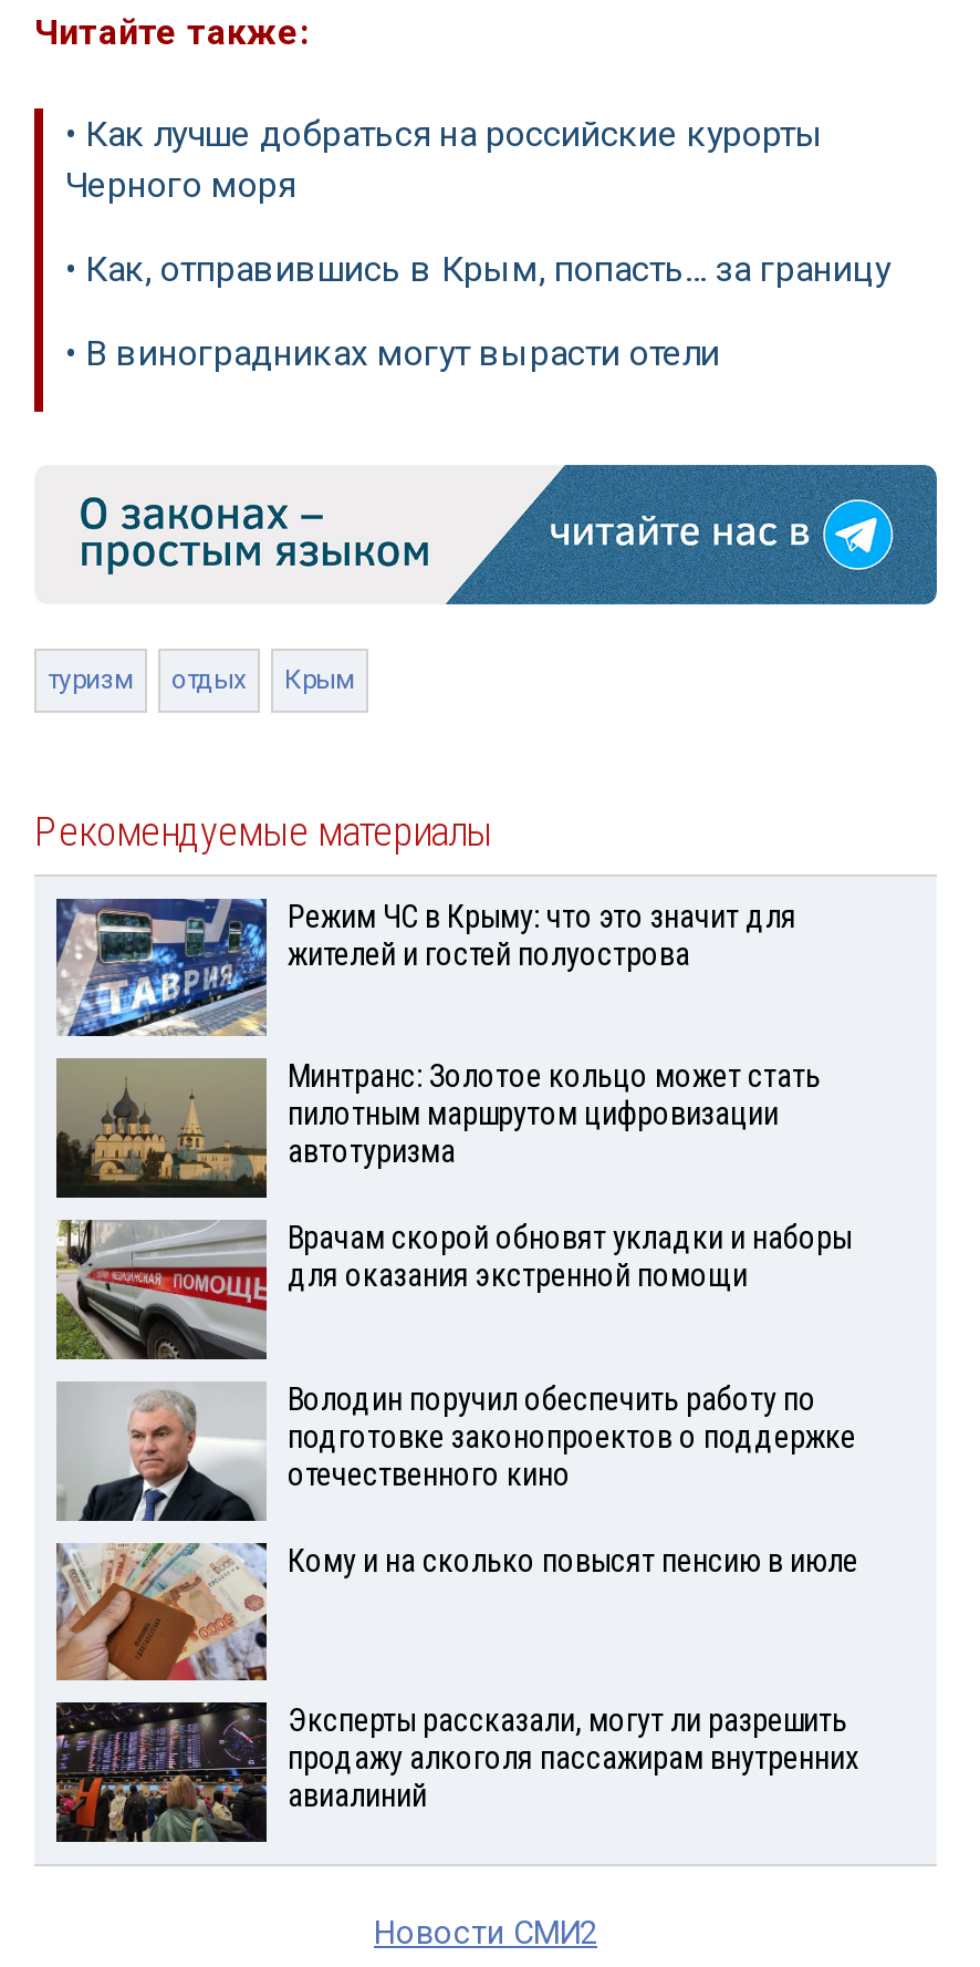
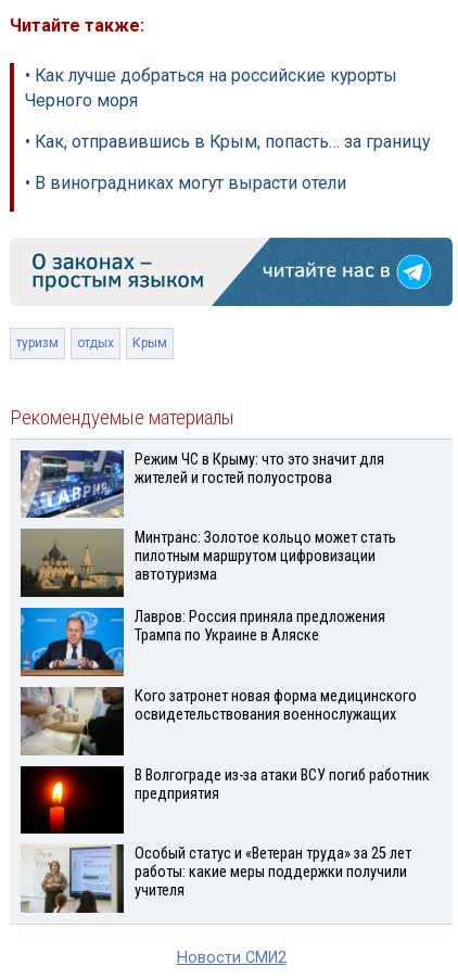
- [image]
- Врачам скорой обновят укладки и наборы
- для оказания экстренной помощи
+ [image]
+ Лавров: Россия приняла предложения
+ Трампа по Украине в Аляске

- [image]
- Володин поручил обеспечить работу по
- подготовке законопроектов о поддержке
- отечественного кино
+ [image]
+ Кого затронет новая форма медицинского
+ освидетельствования военнослужащих

- [image]
- Кому и на сколько повысят пенсию в июле
+ [image]
+ В Волгограде из-за атаки ВСУ погиб работник
+ предприятия

- [image]
- Эксперты рассказали, могут ли разрешить
- продажу алкоголя пассажирам внутренних
- авиалиний
+ [image]
+ Особый статус и «Ветеран труда» за 25 лет
+ работы: какие меры поддержки получили
+ учителя
